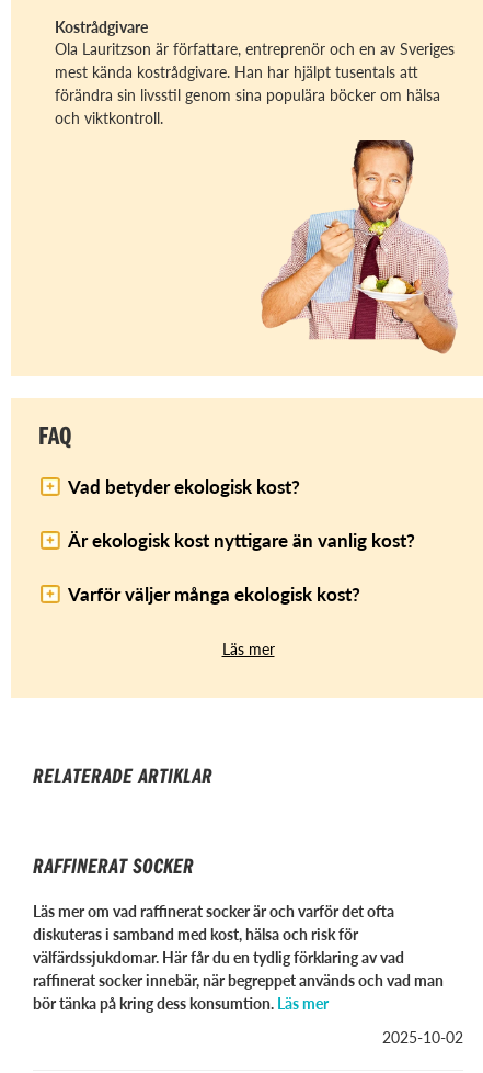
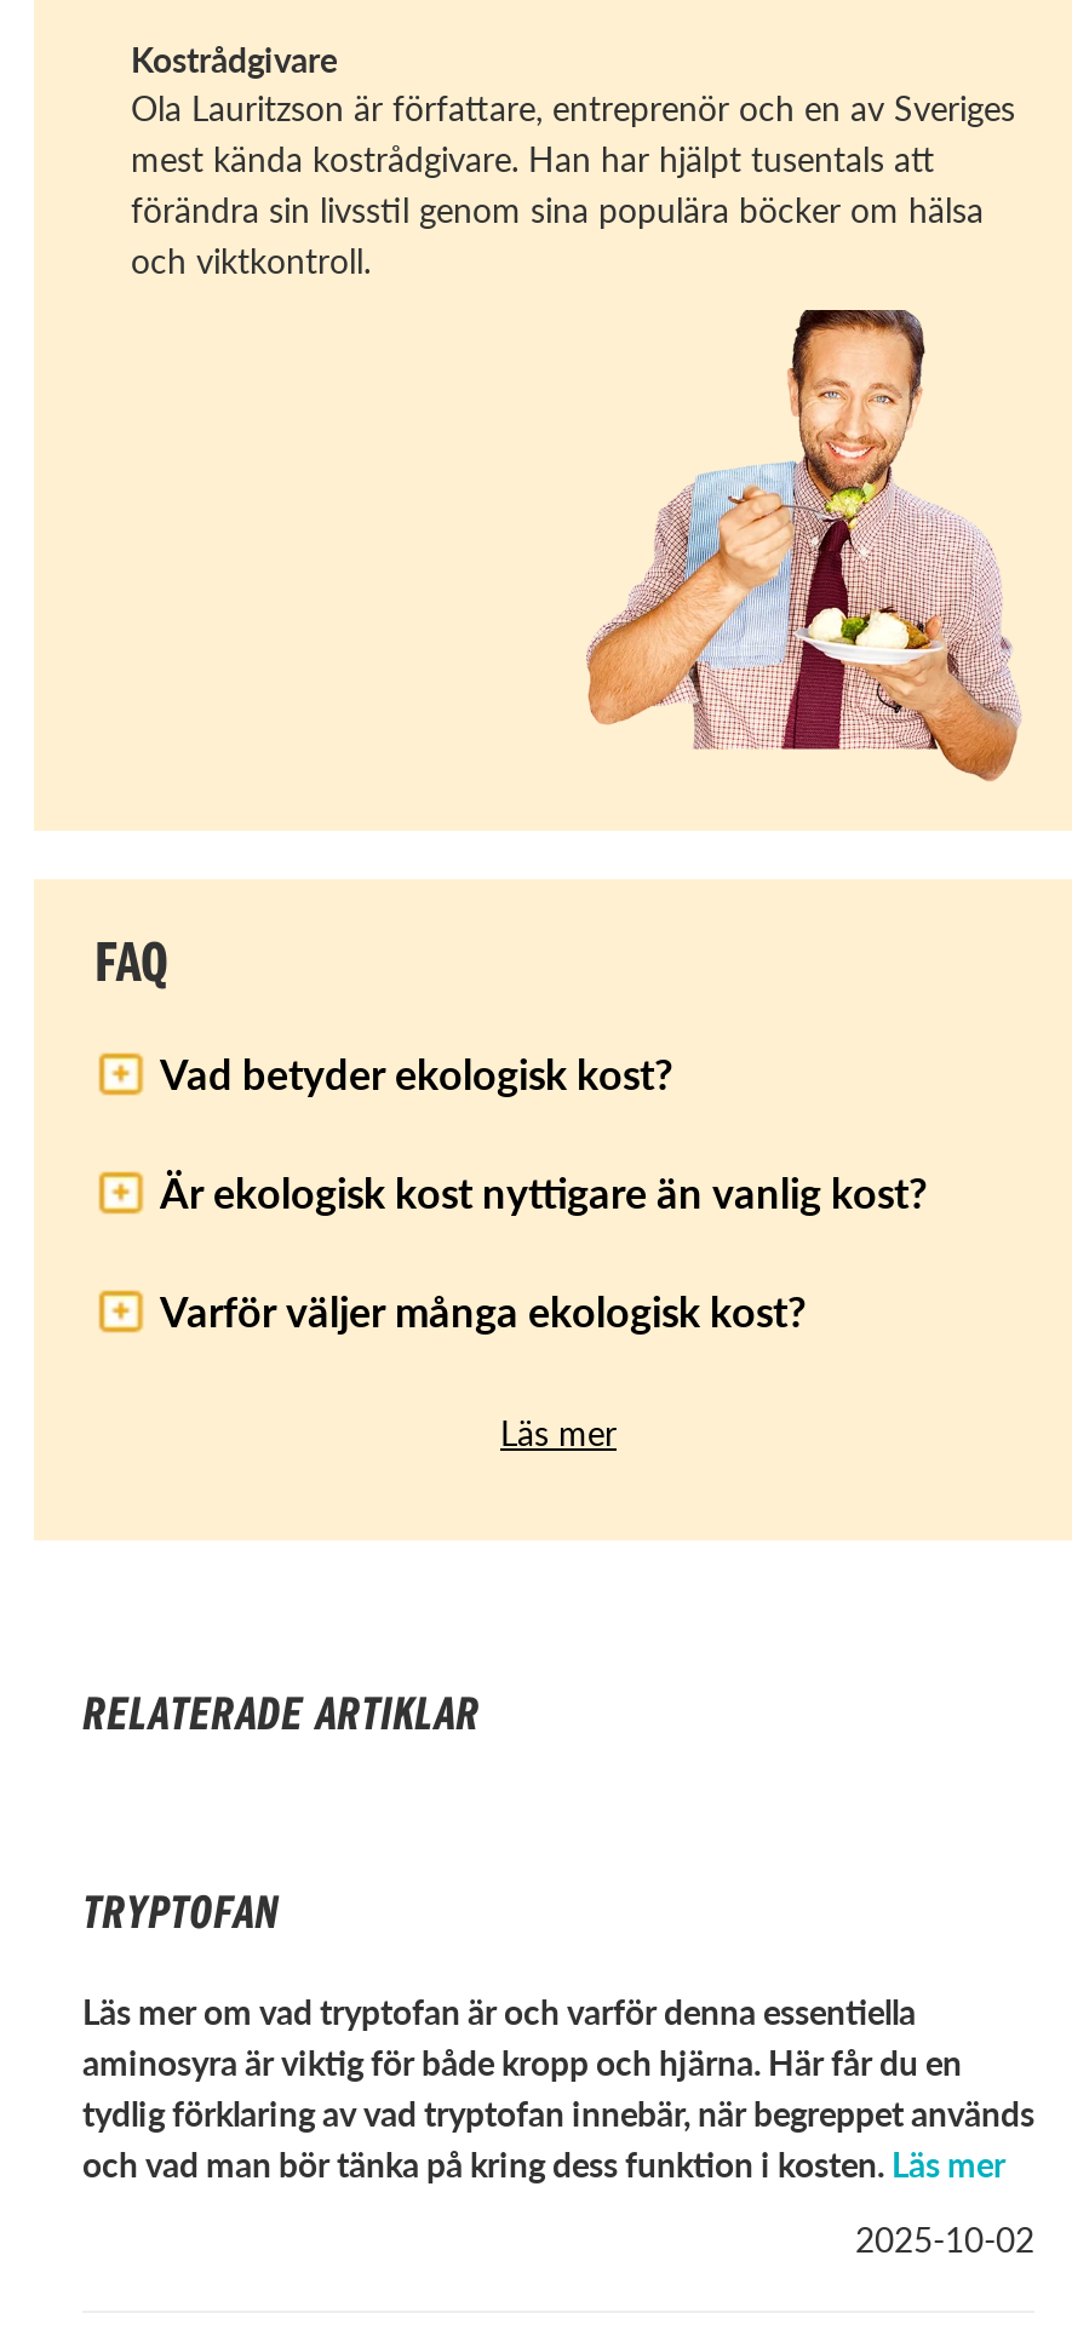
- RAFFINERAT SOCKER
+ TRYPTOFAN

- Läs mer om vad raffinerat socker är och varför det ofta
- diskuteras i samband med kost, hälsa och risk för
- välfärdssjukdomar. Här får du en tydlig förklaring av vad
- raffinerat socker innebär, när begreppet används och vad man
- bör tänka på kring dess konsumtion. Läs mer
+ Läs mer om vad tryptofan är och varför denna essentiella
+ aminosyra är viktig för både kropp och hjärna. Här får du en
+ tydlig förklaring av vad tryptofan innebär, när begreppet används
+ och vad man bör tänka på kring dess funktion i kosten. Läs mer
